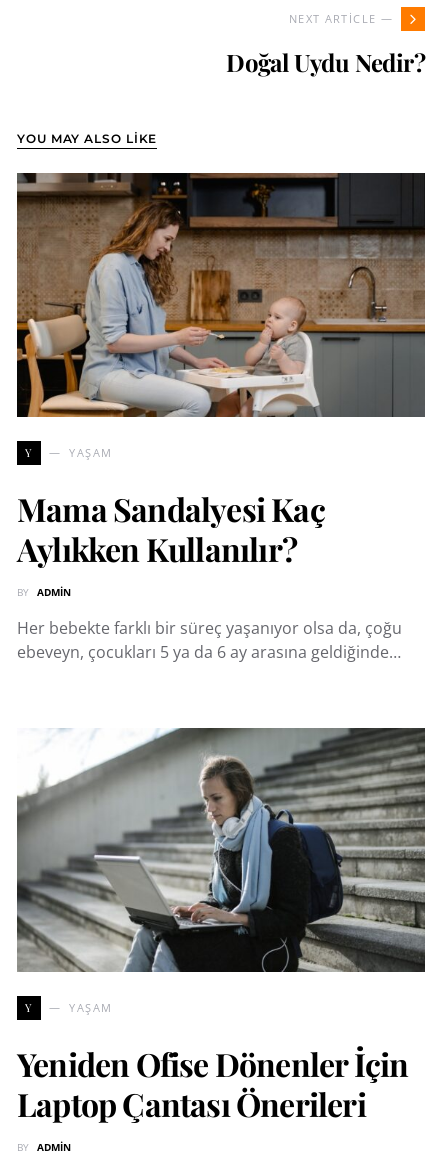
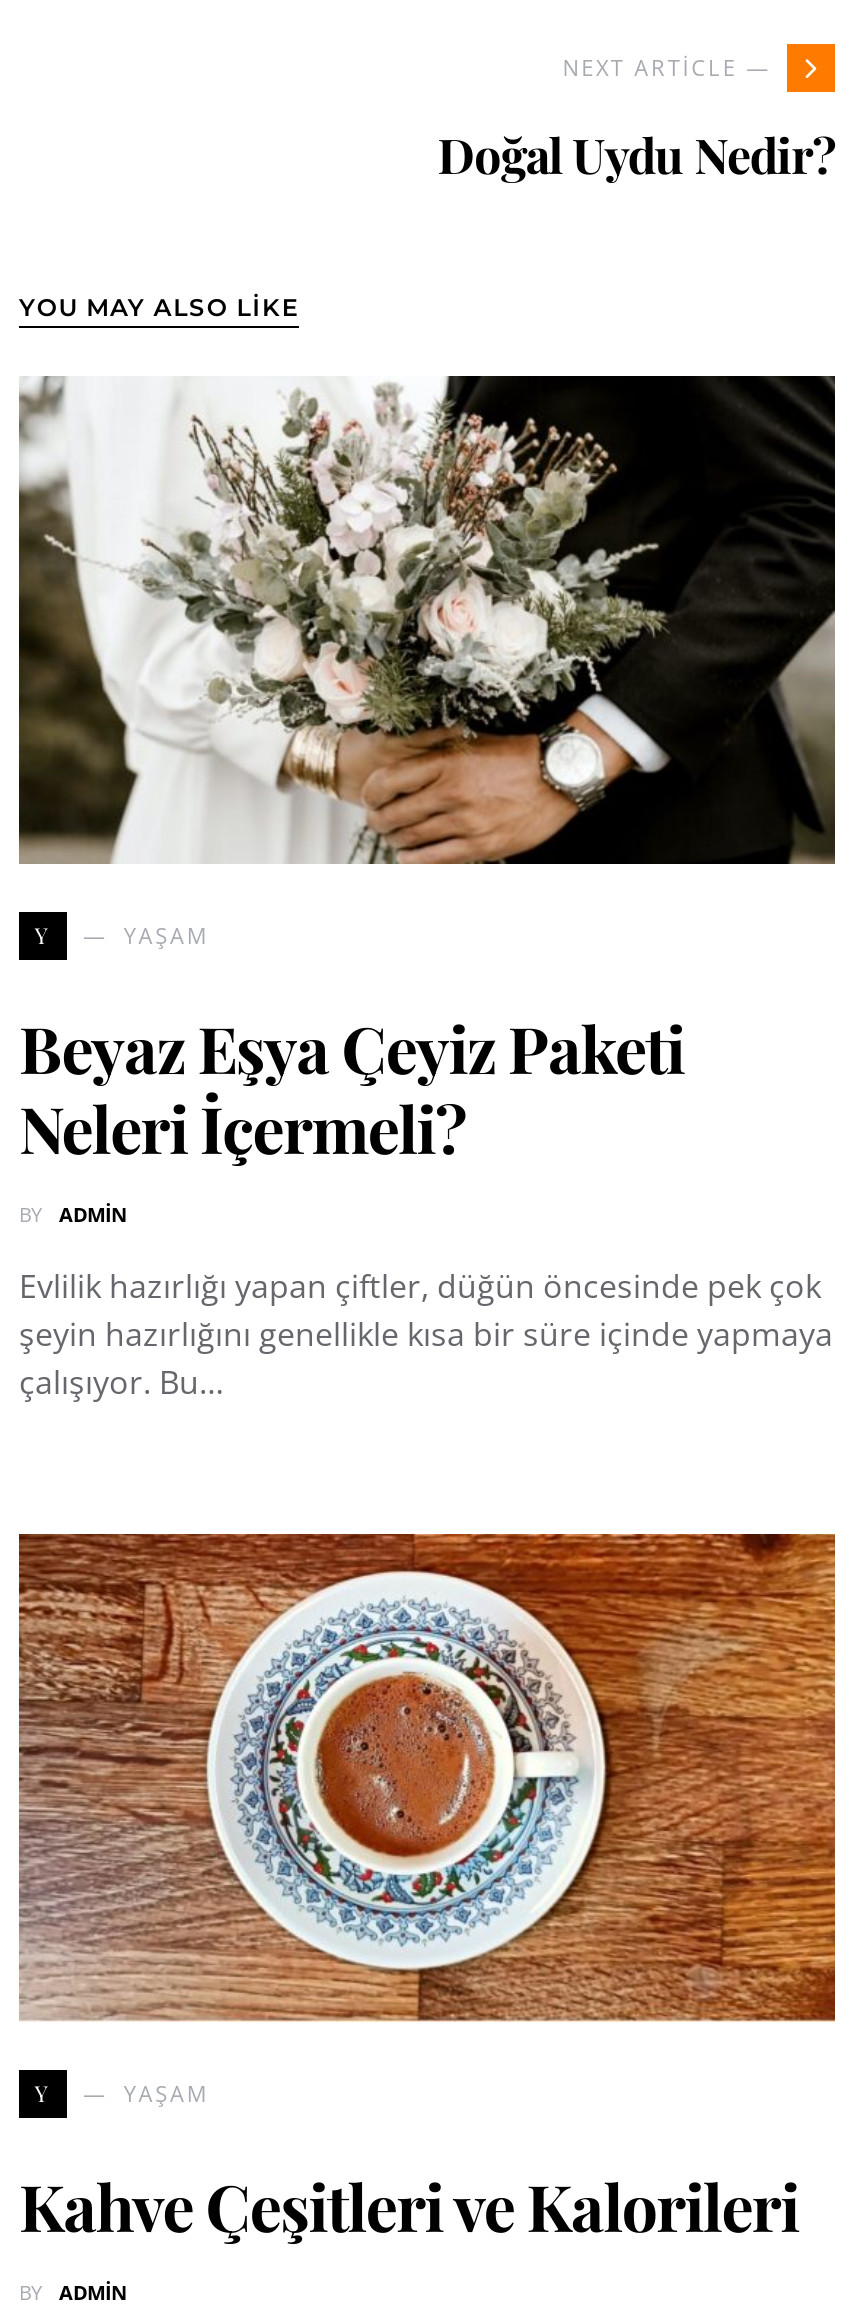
- [image]
+ [image]

- Mama Sandalyesi Kaç
- Aylıkken Kullanılır?
+ Beyaz Eşya Çeyiz Paketi
+ Neleri İçermeli?

- Her bebekte farklı bir süreç yaşanıyor olsa da, çoğu
- ebeveyn, çocukları 5 ya da 6 ay arasına geldiğinde…
+ Evlilik hazırlığı yapan çiftler, düğün öncesinde pek çok
+ şeyin hazırlığını genellikle kısa bir süre içinde yapmaya
+ çalışıyor. Bu…

- [image]
+ [image]

moved down: Y | YAŞAM

- Yeniden Ofise Dönenler İçin
- Laptop Çantası Önerileri
+ Kahve Çeşitleri ve Kalorileri
